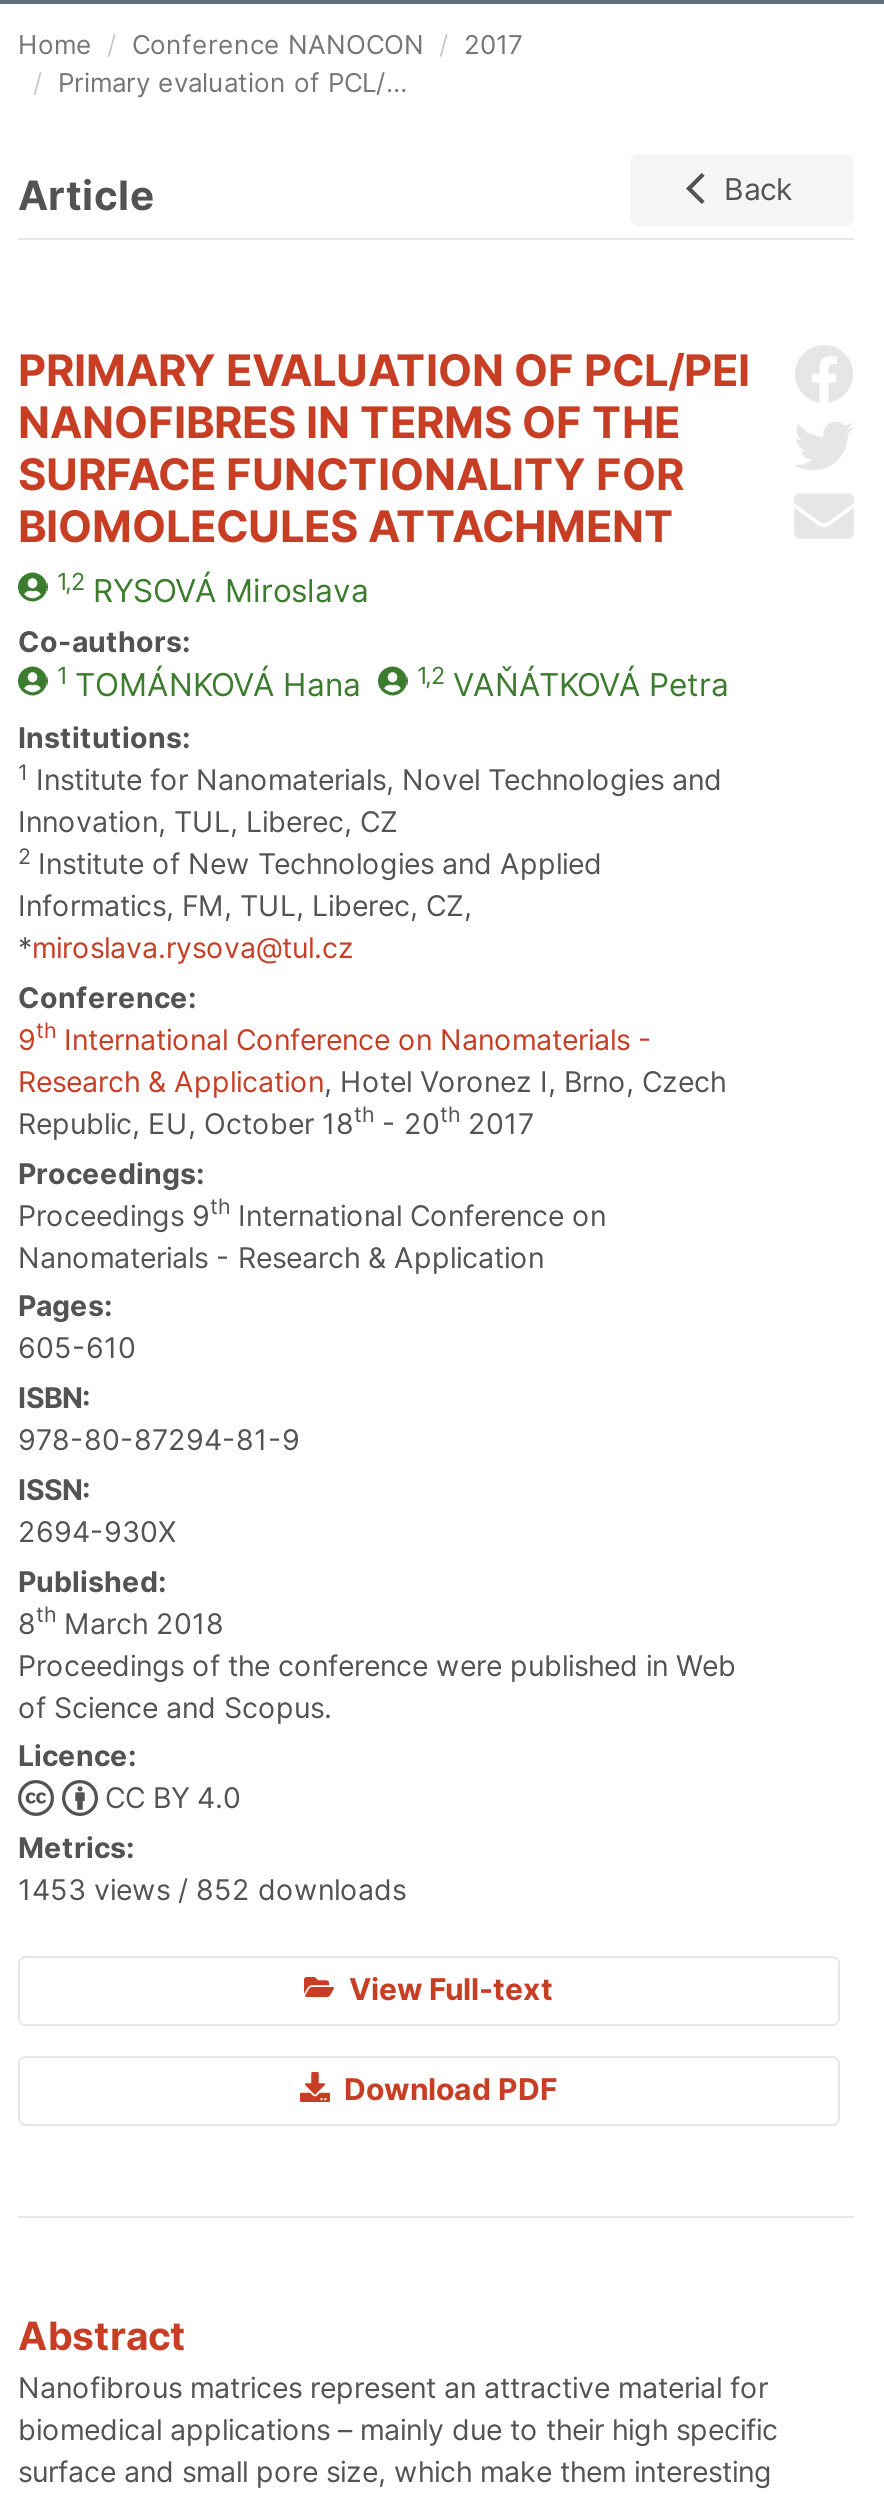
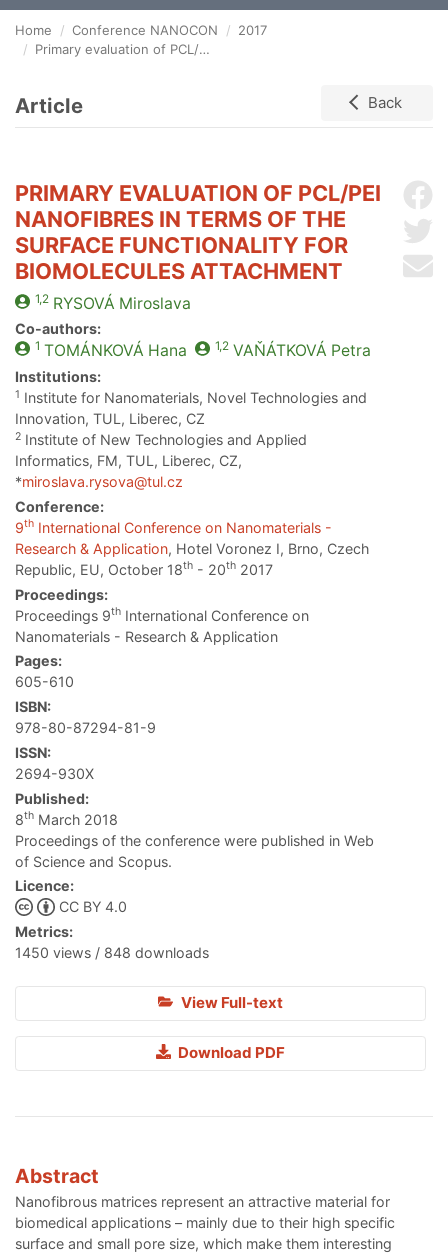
- 1453 views / 852 downloads
+ 1450 views / 848 downloads
